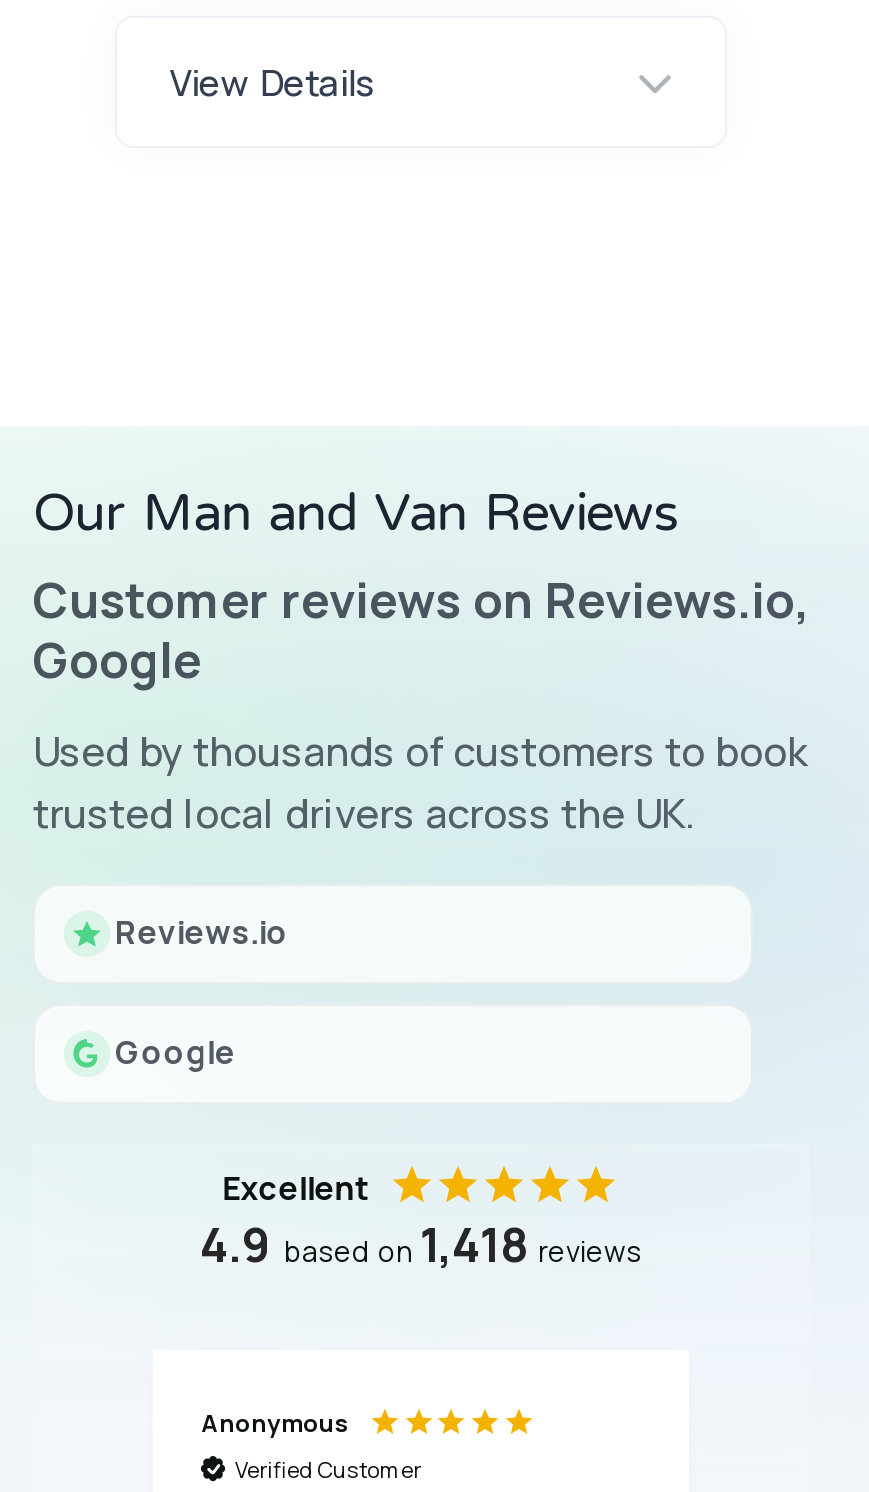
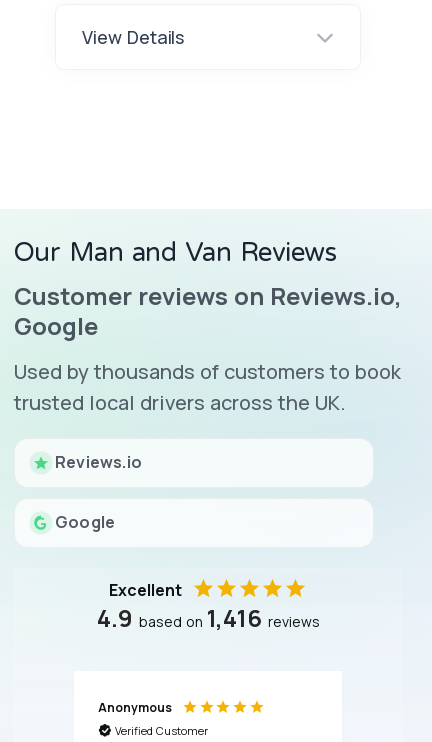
- 4.9 based on 1,418 reviews
+ 4.9 based on 1,416 reviews
